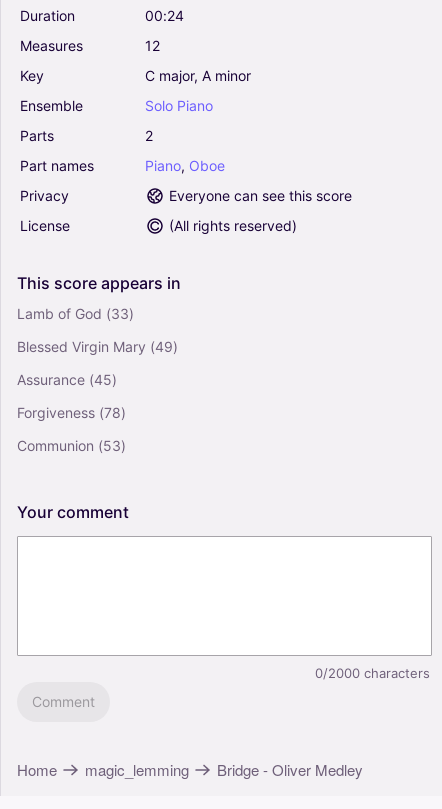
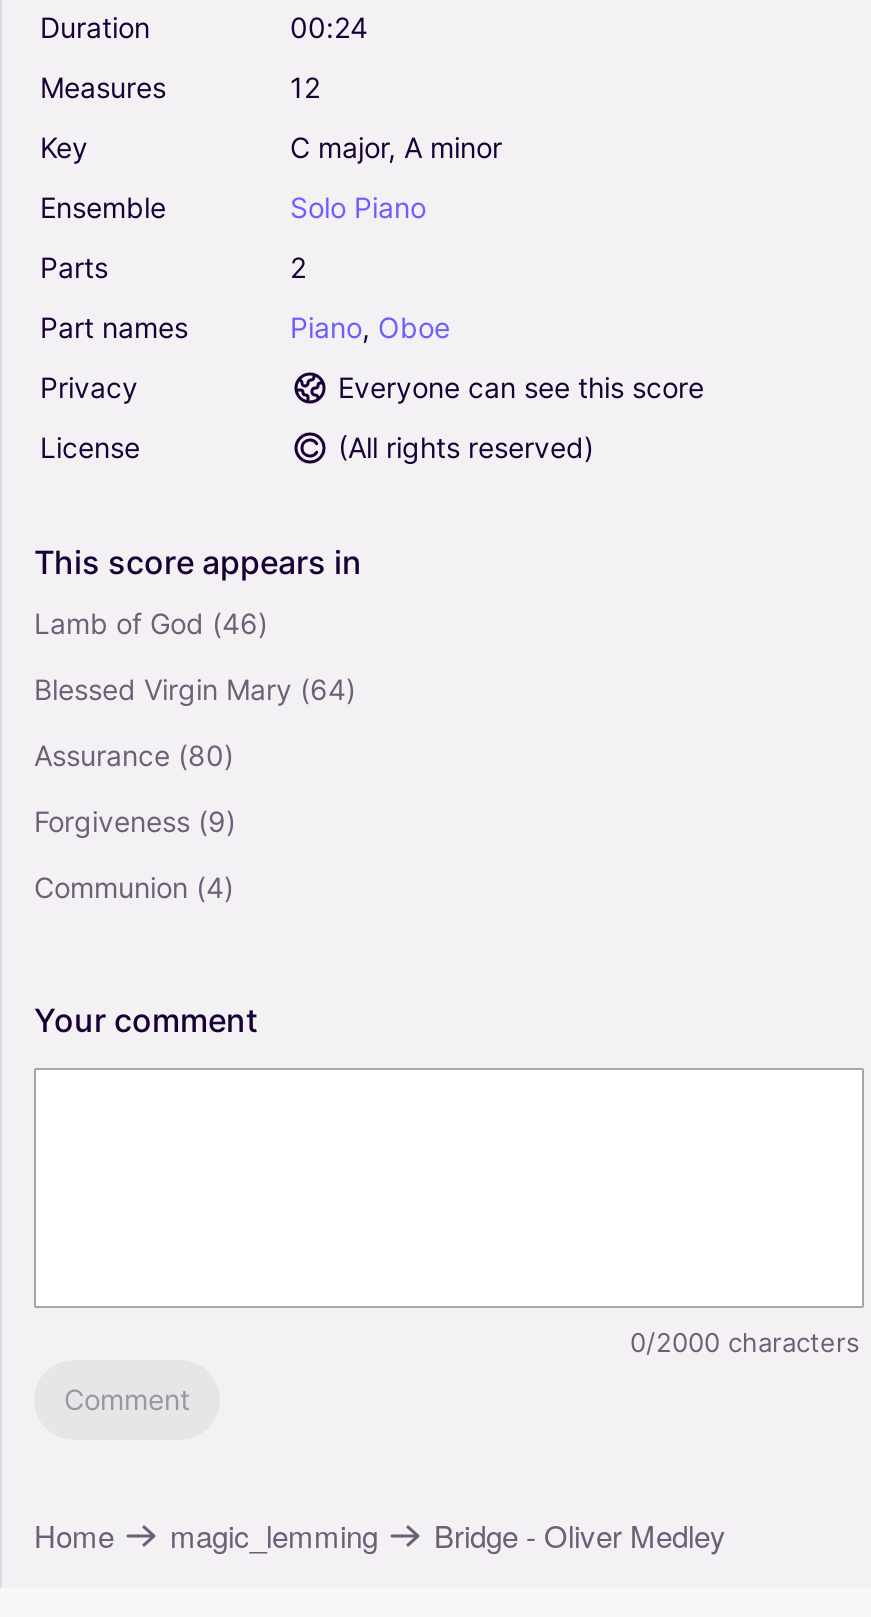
- Lamb of God (33)
+ Lamb of God (46)

- Blessed Virgin Mary (49)
+ Blessed Virgin Mary (64)

- Assurance (45)
+ Assurance (80)

- Forgiveness (78)
+ Forgiveness (9)

- Communion (53)
+ Communion (4)
